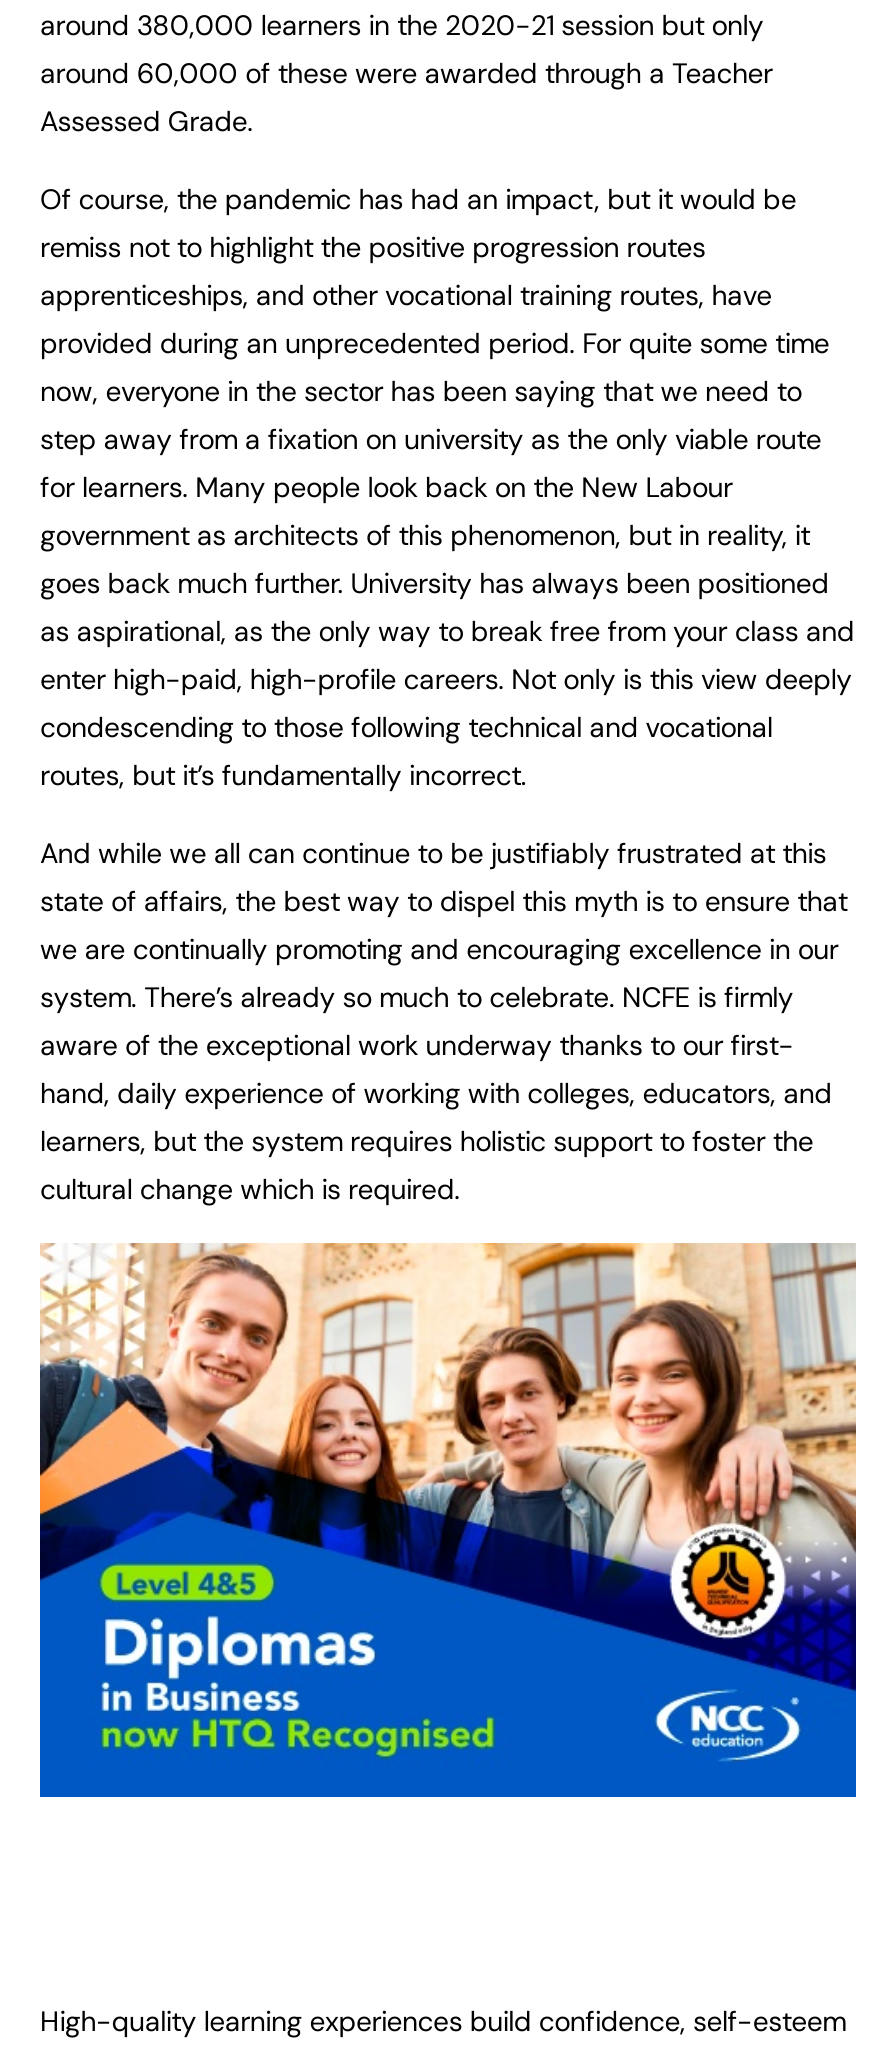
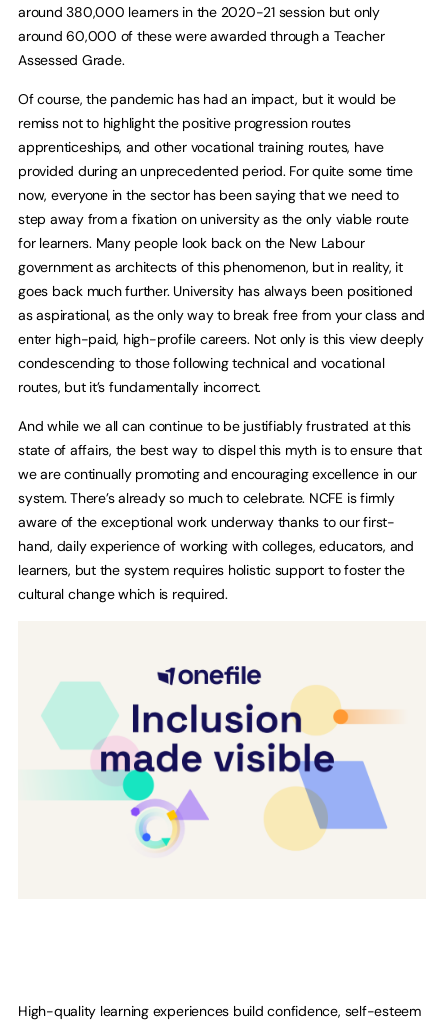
- [image]
+ [image]
